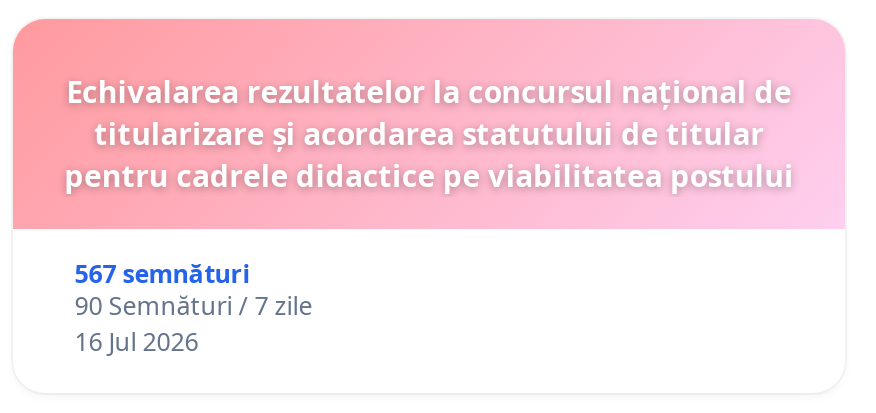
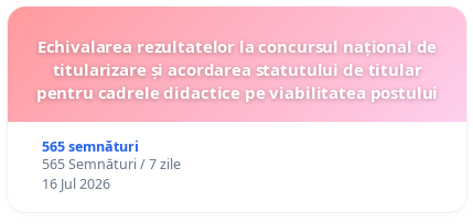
- 567 semnături
+ 565 semnături

- 90 Semnături / 7 zile
+ 565 Semnături / 7 zile
